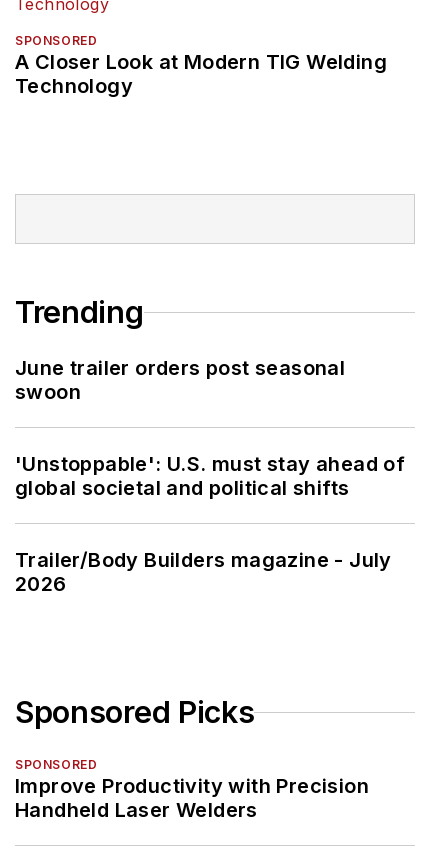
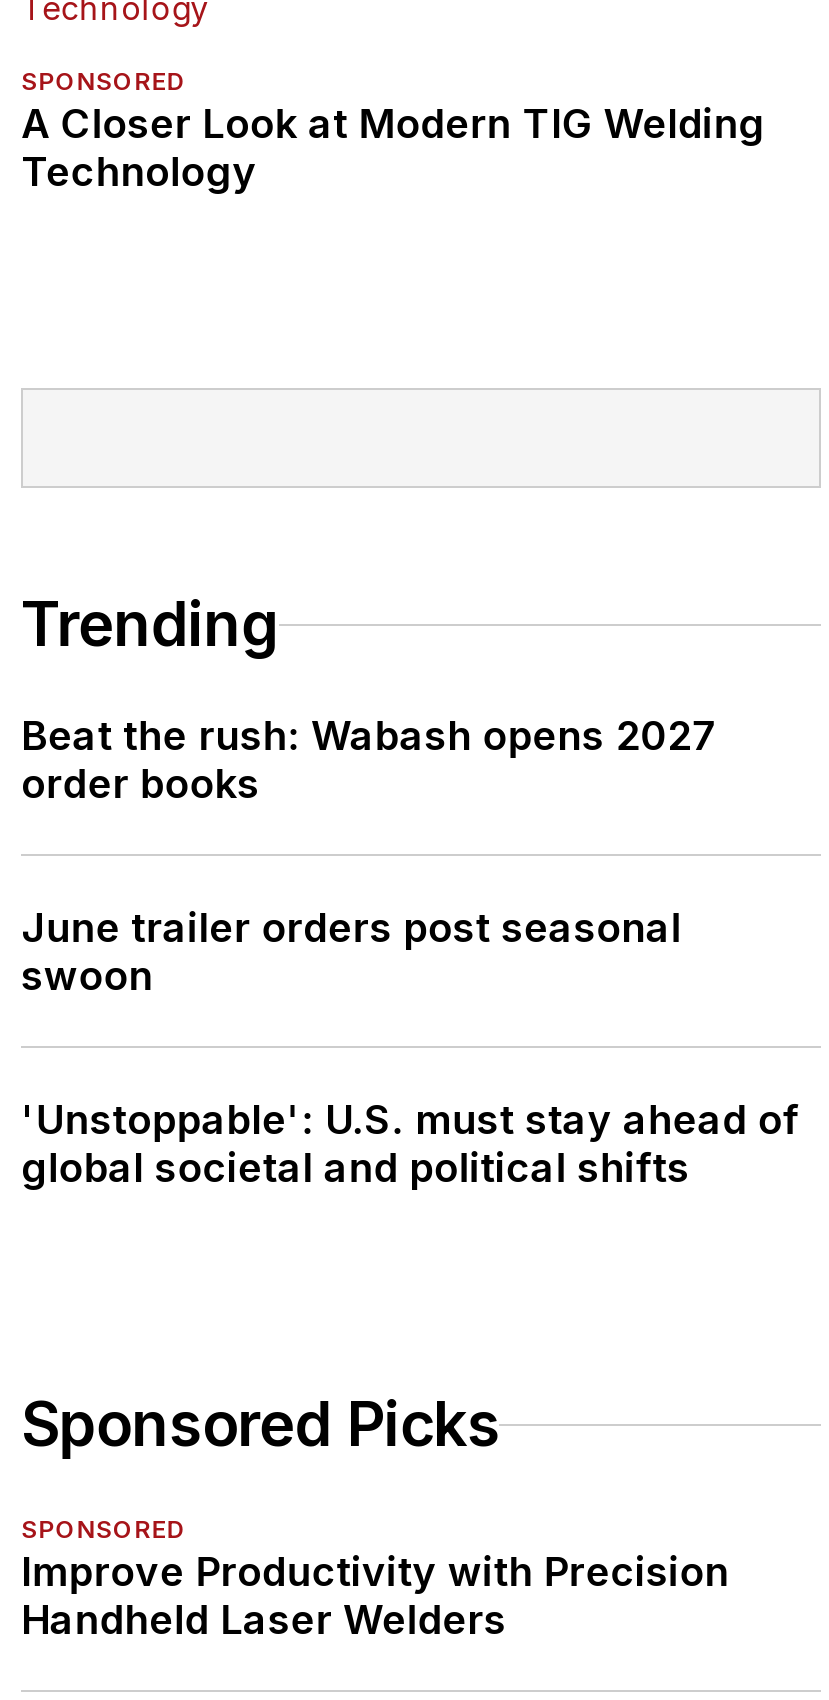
+ Beat the rush: Wabash opens 2027
+ order books

moved down: June trailer orders post seasonal | swoon | 'Unstoppable': U.S. must stay ahead of | global societal and political shifts

- Trailer/Body Builders magazine - July
- 2026
